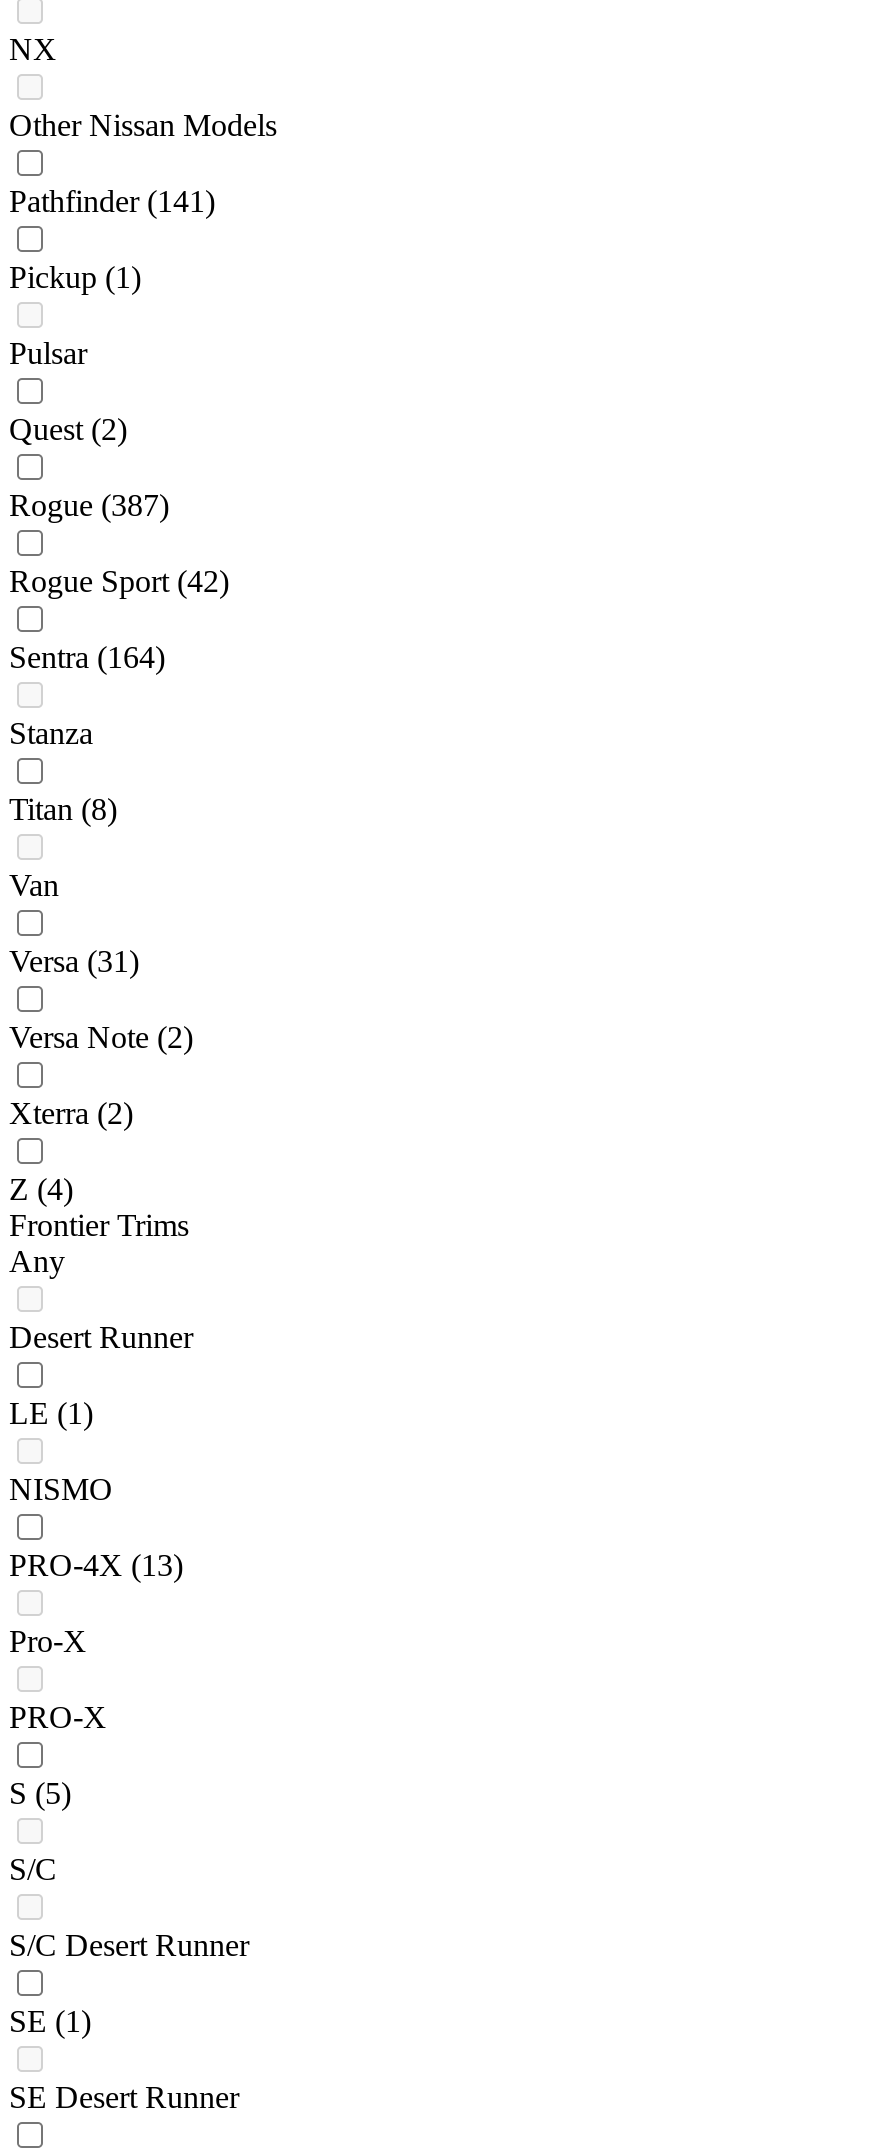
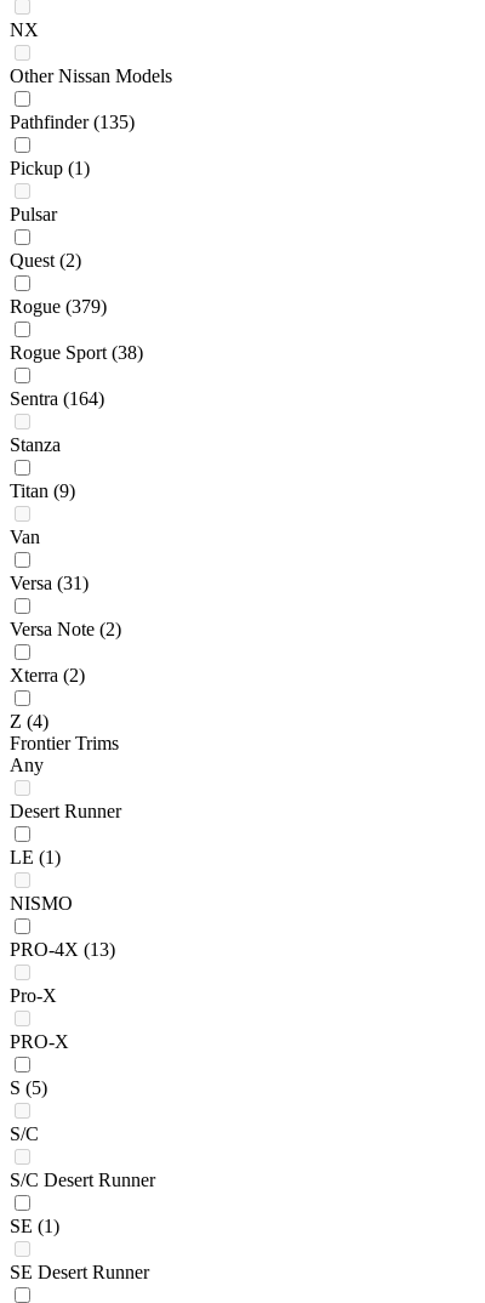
- Pathfinder (141)
+ Pathfinder (135)

- Rogue (387)
+ Rogue (379)

- Rogue Sport (42)
+ Rogue Sport (38)

- Titan (8)
+ Titan (9)
